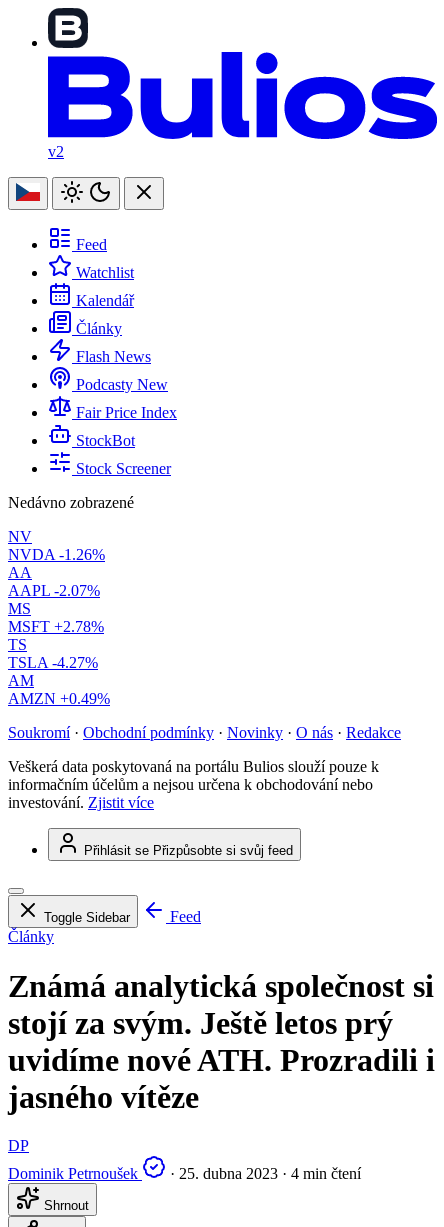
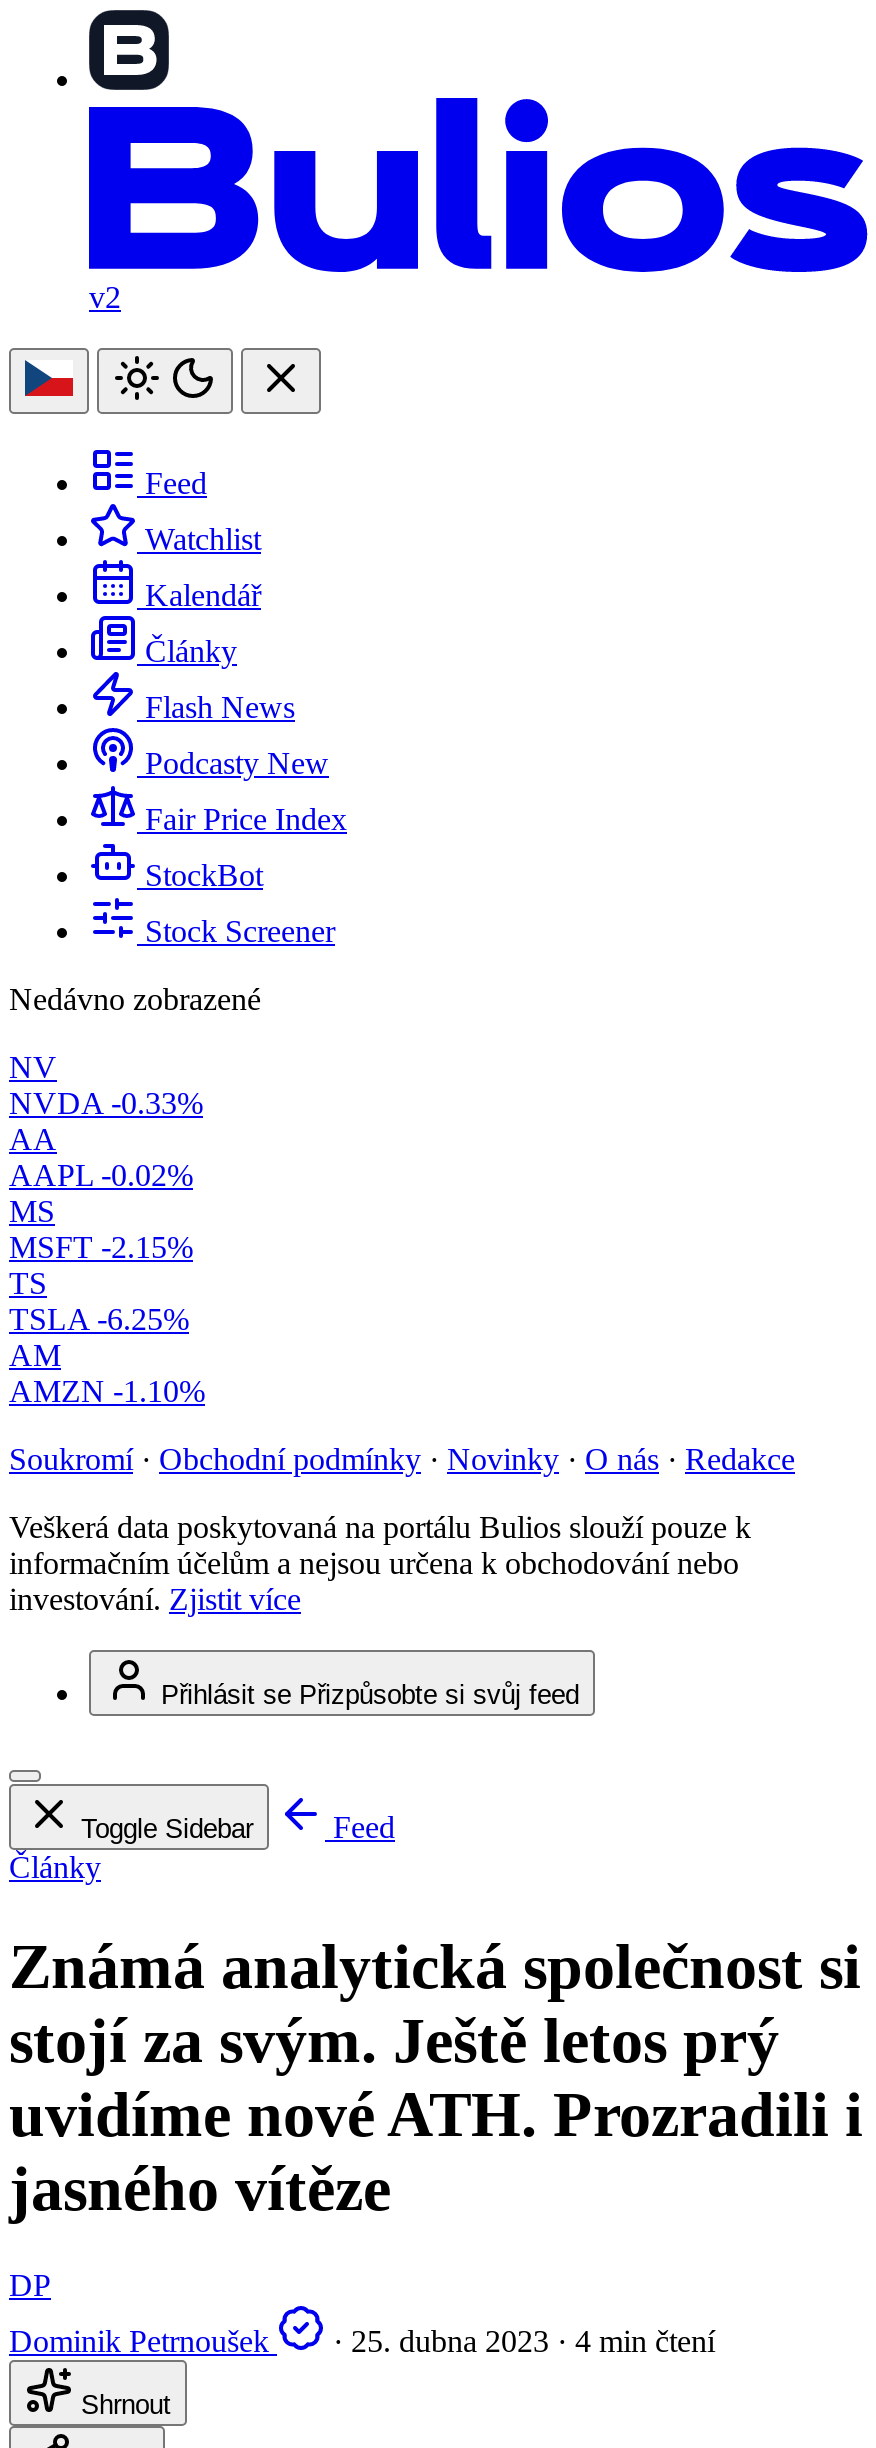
- NVDA -1.26%
+ NVDA -0.33%

- AAPL -2.07%
+ AAPL -0.02%

- MSFT +2.78%
+ MSFT -2.15%

- TSLA -4.27%
+ TSLA -6.25%

- AMZN +0.49%
+ AMZN -1.10%
